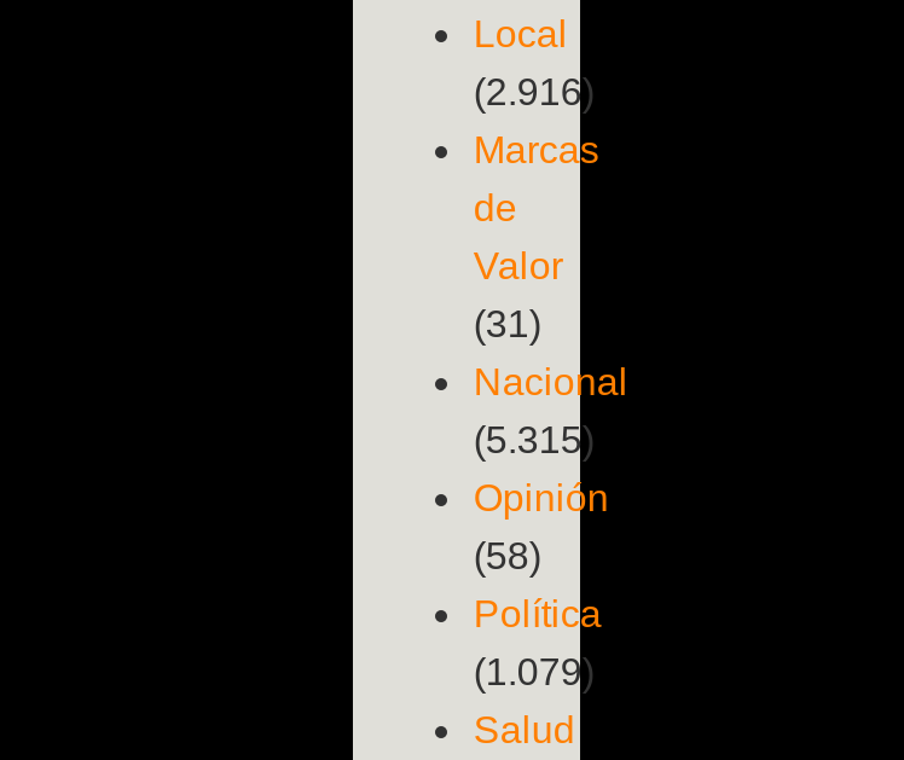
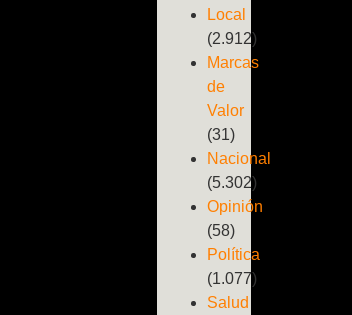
- (2.916)
+ (2.912)

- (5.315)
+ (5.302)

- (1.079)
+ (1.077)
